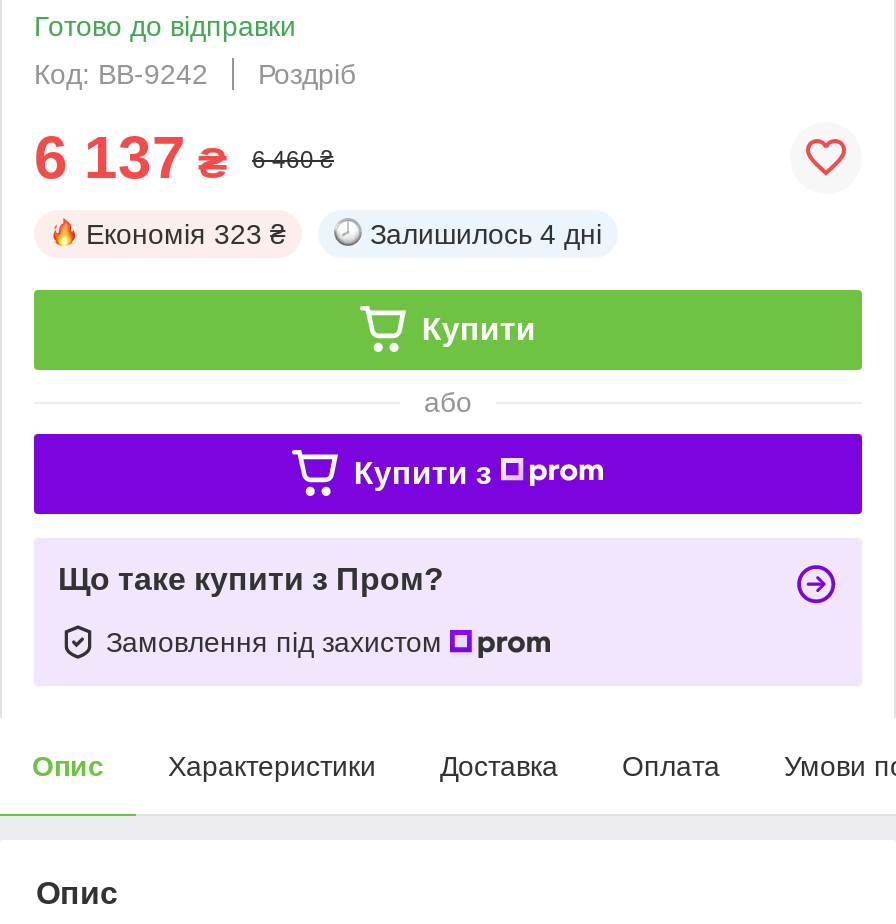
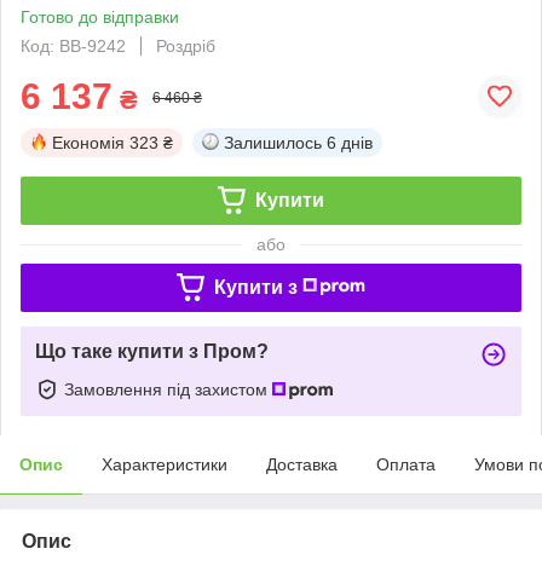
- Залишилось 4 дні
+ Залишилось 6 днів
